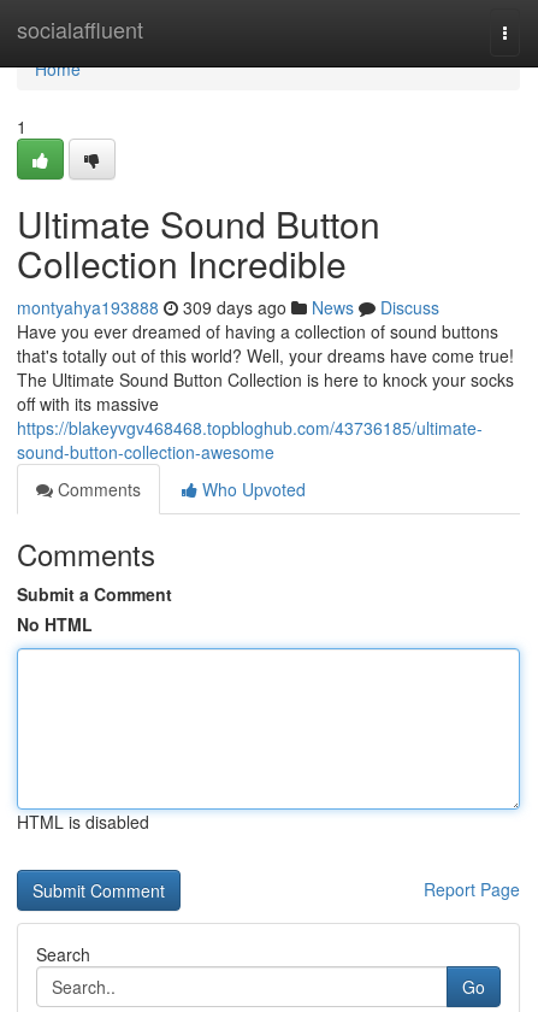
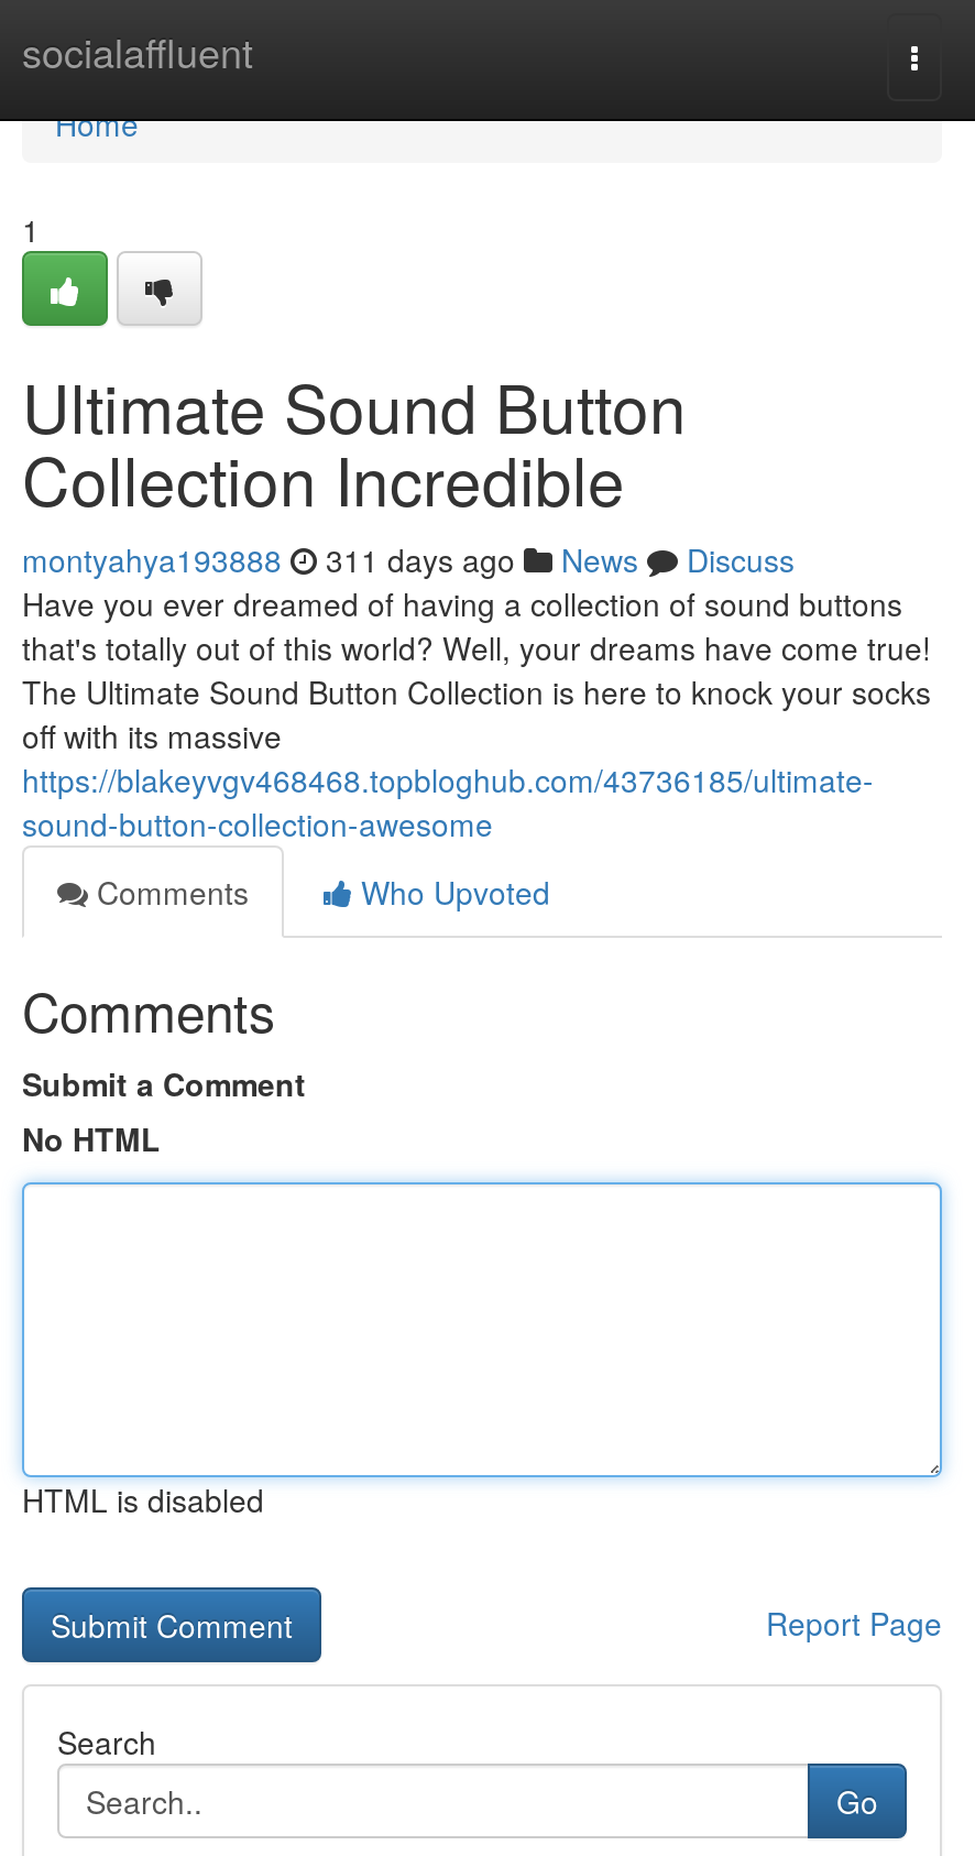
- montyahya193888 309 days ago News Discuss
+ montyahya193888 311 days ago News Discuss
